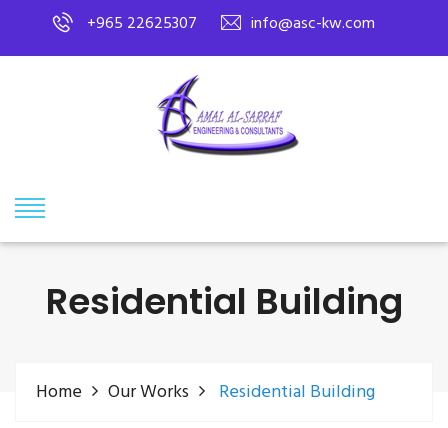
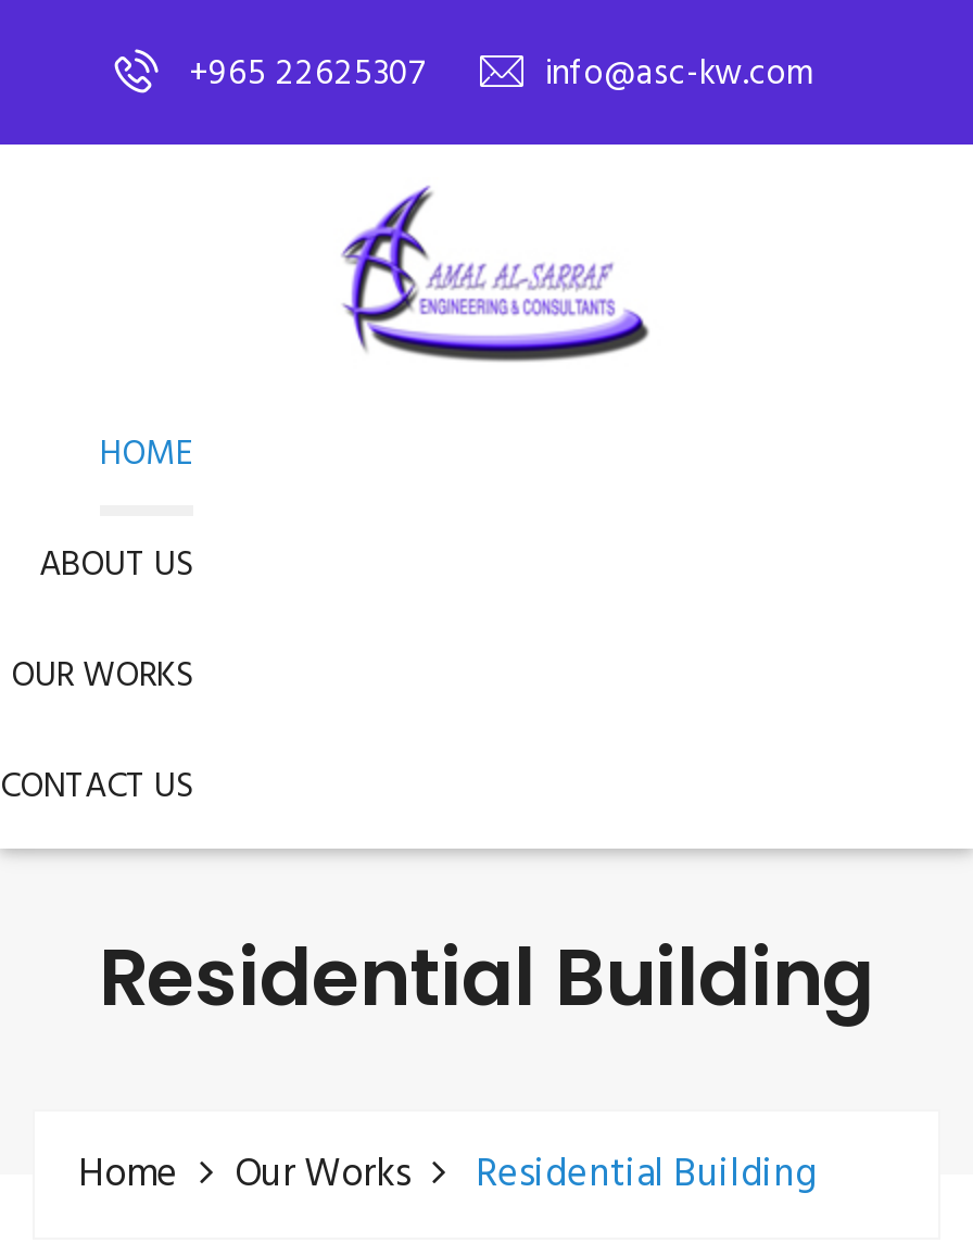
+ HOME
+ ABOUT US
+ OUR WORKS
+ CONTACT US
